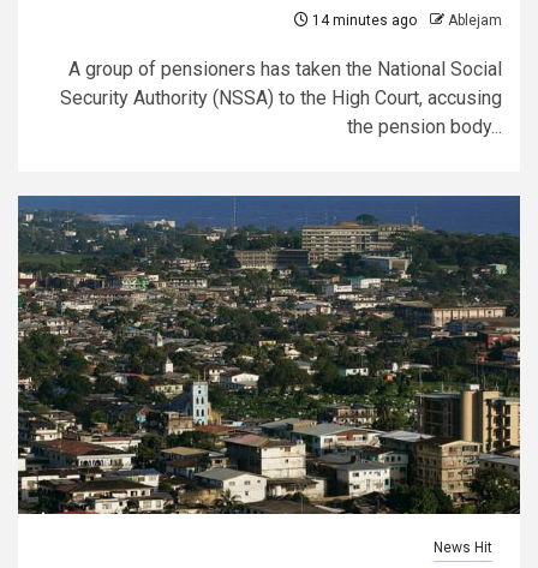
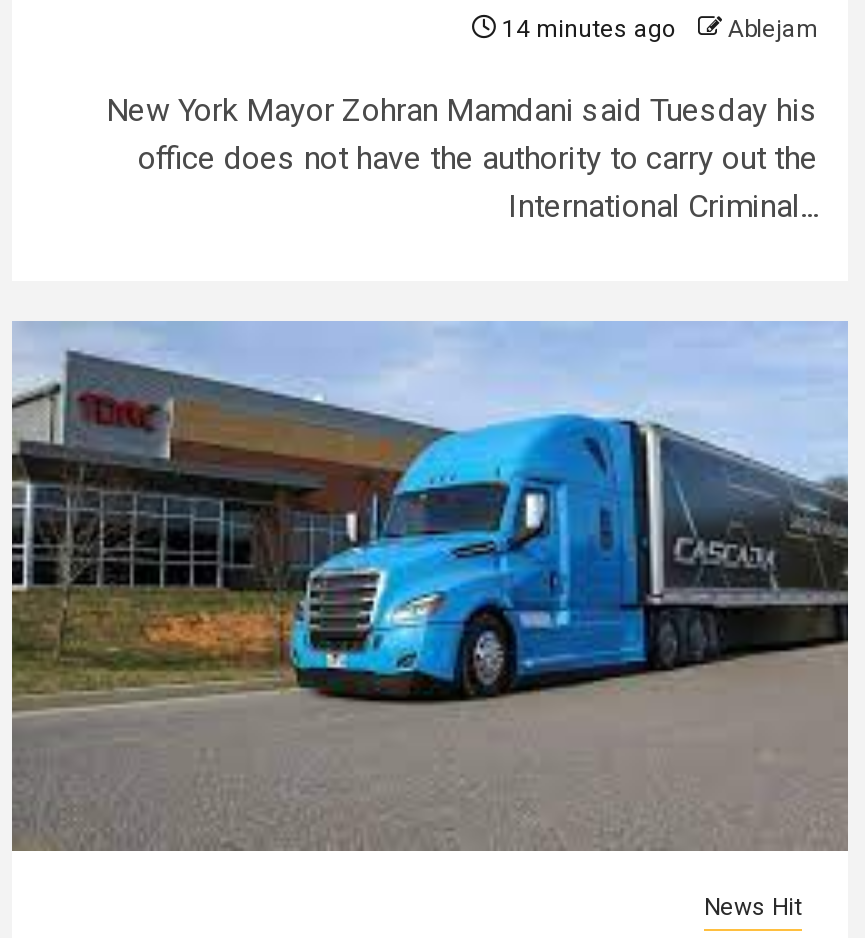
- A group of pensioners has taken the National Social
- Security Authority (NSSA) to the High Court, accusing
- the pension body...
+ New York Mayor Zohran Mamdani said Tuesday his
+ office does not have the authority to carry out the
+ International Criminal...

- [image]
+ [image]
